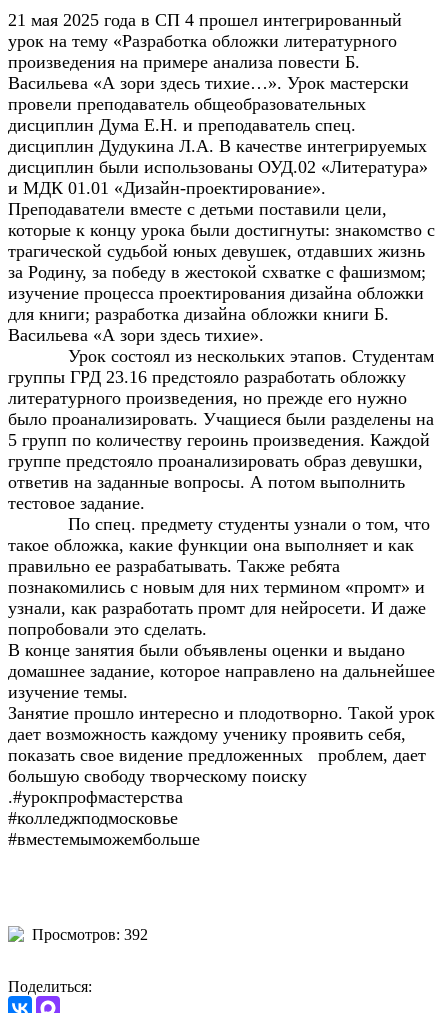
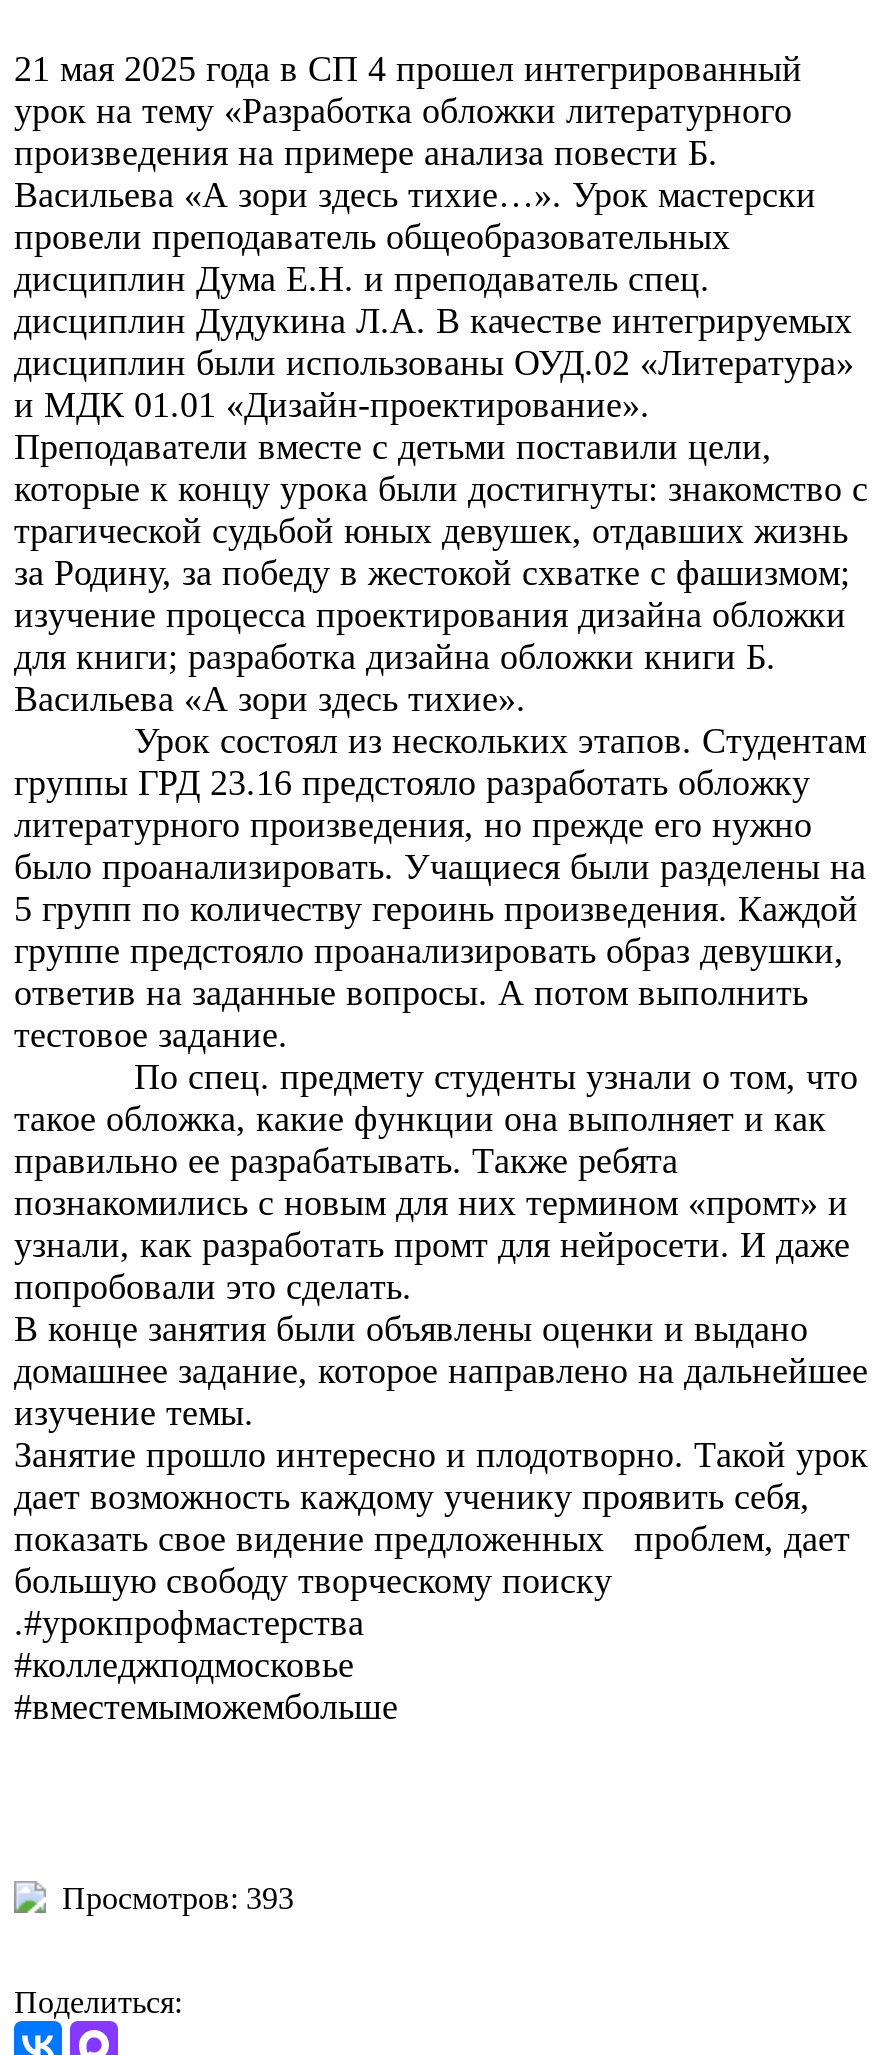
- Просмотров: 392
+ Просмотров: 393
